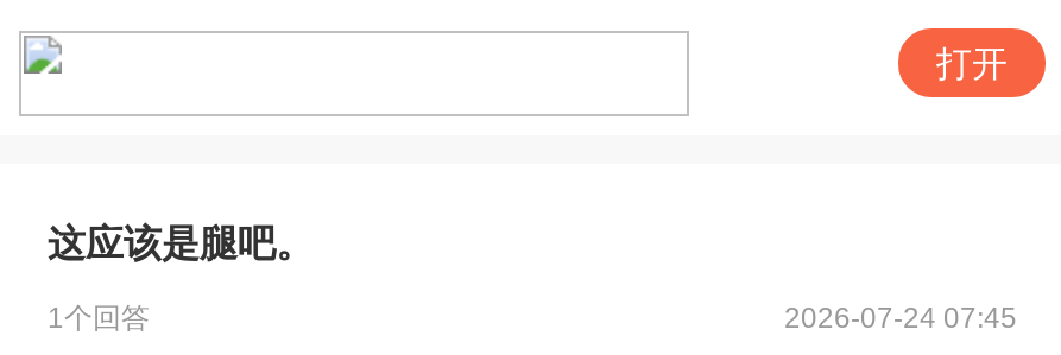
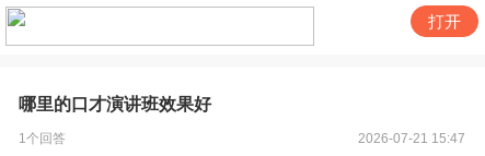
- 这应该是腿吧。
+ 哪里的口才演讲班效果好

- 2026-07-24 07:45
+ 2026-07-21 15:47
